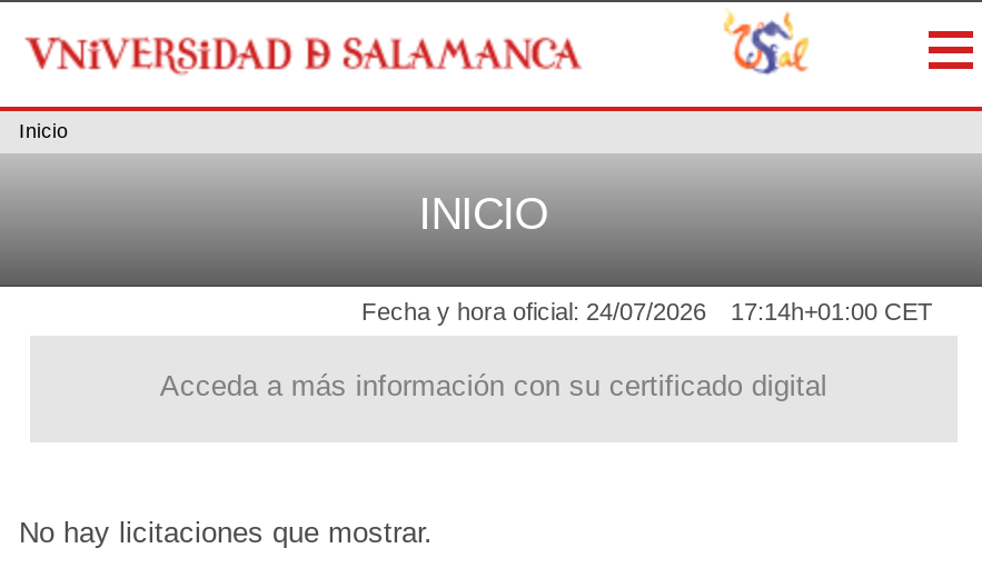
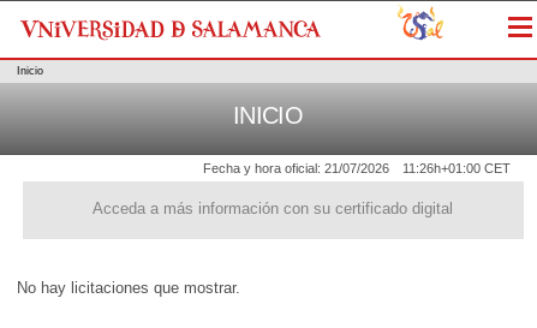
- Fecha y hora oficial: 24/07/2026
+ Fecha y hora oficial: 21/07/2026

- 17:14h+01:00 CET
+ 11:26h+01:00 CET
